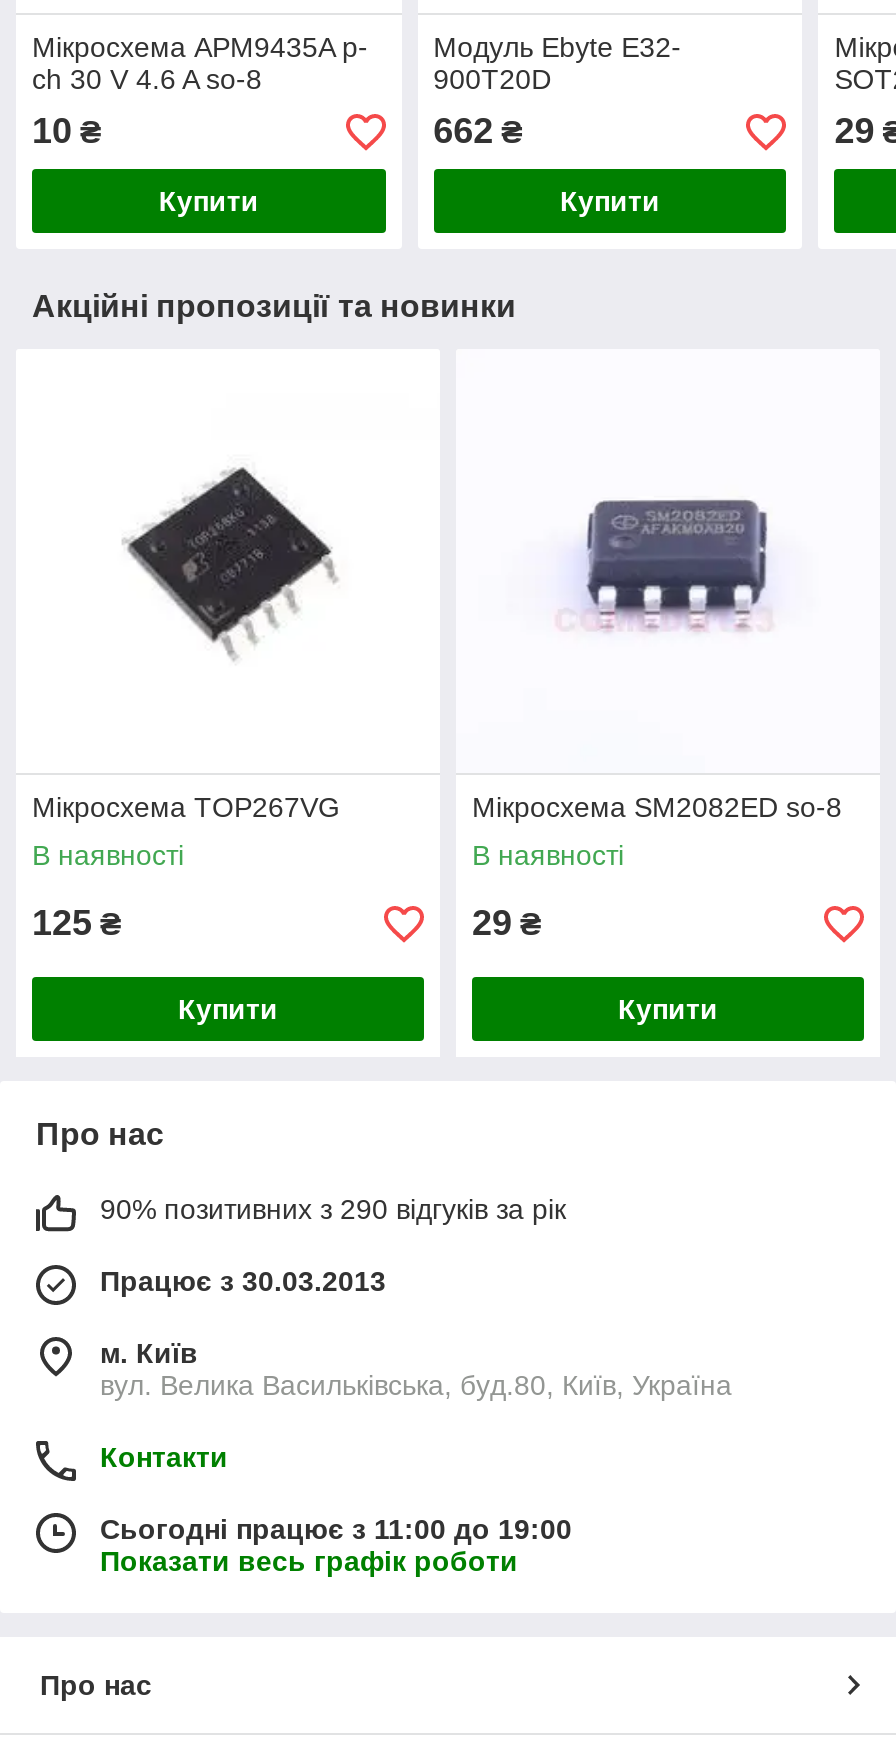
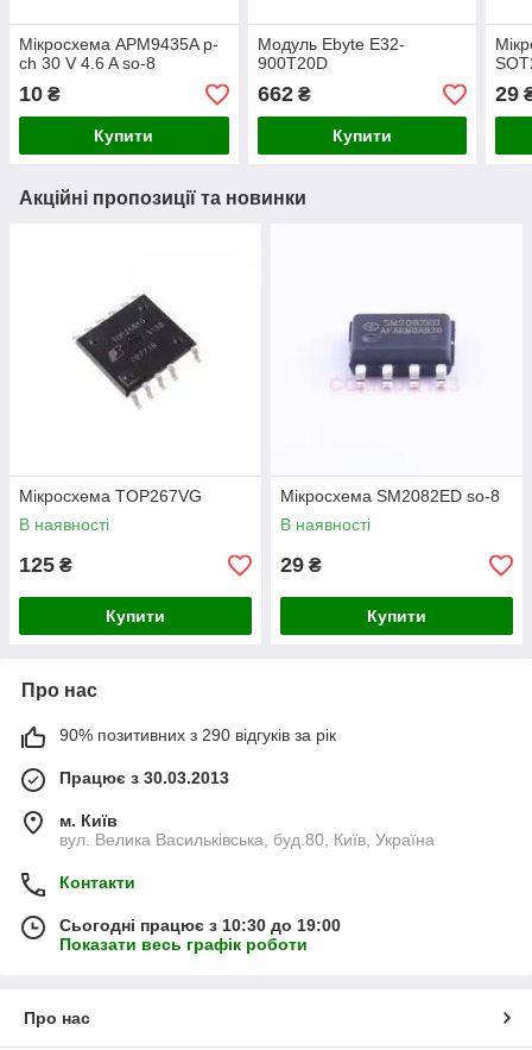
- Сьогодні працює з 11:00 до 19:00
+ Сьогодні працює з 10:30 до 19:00
